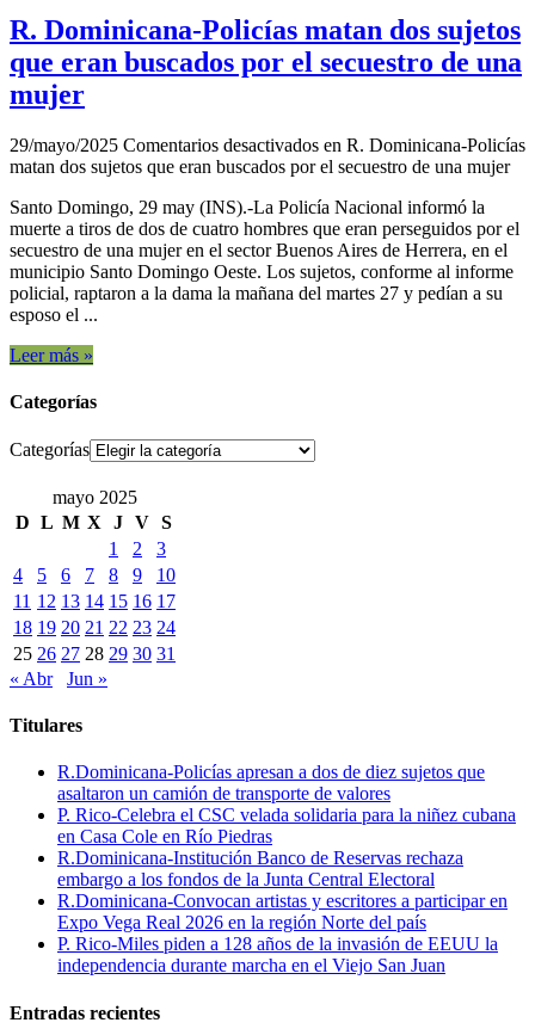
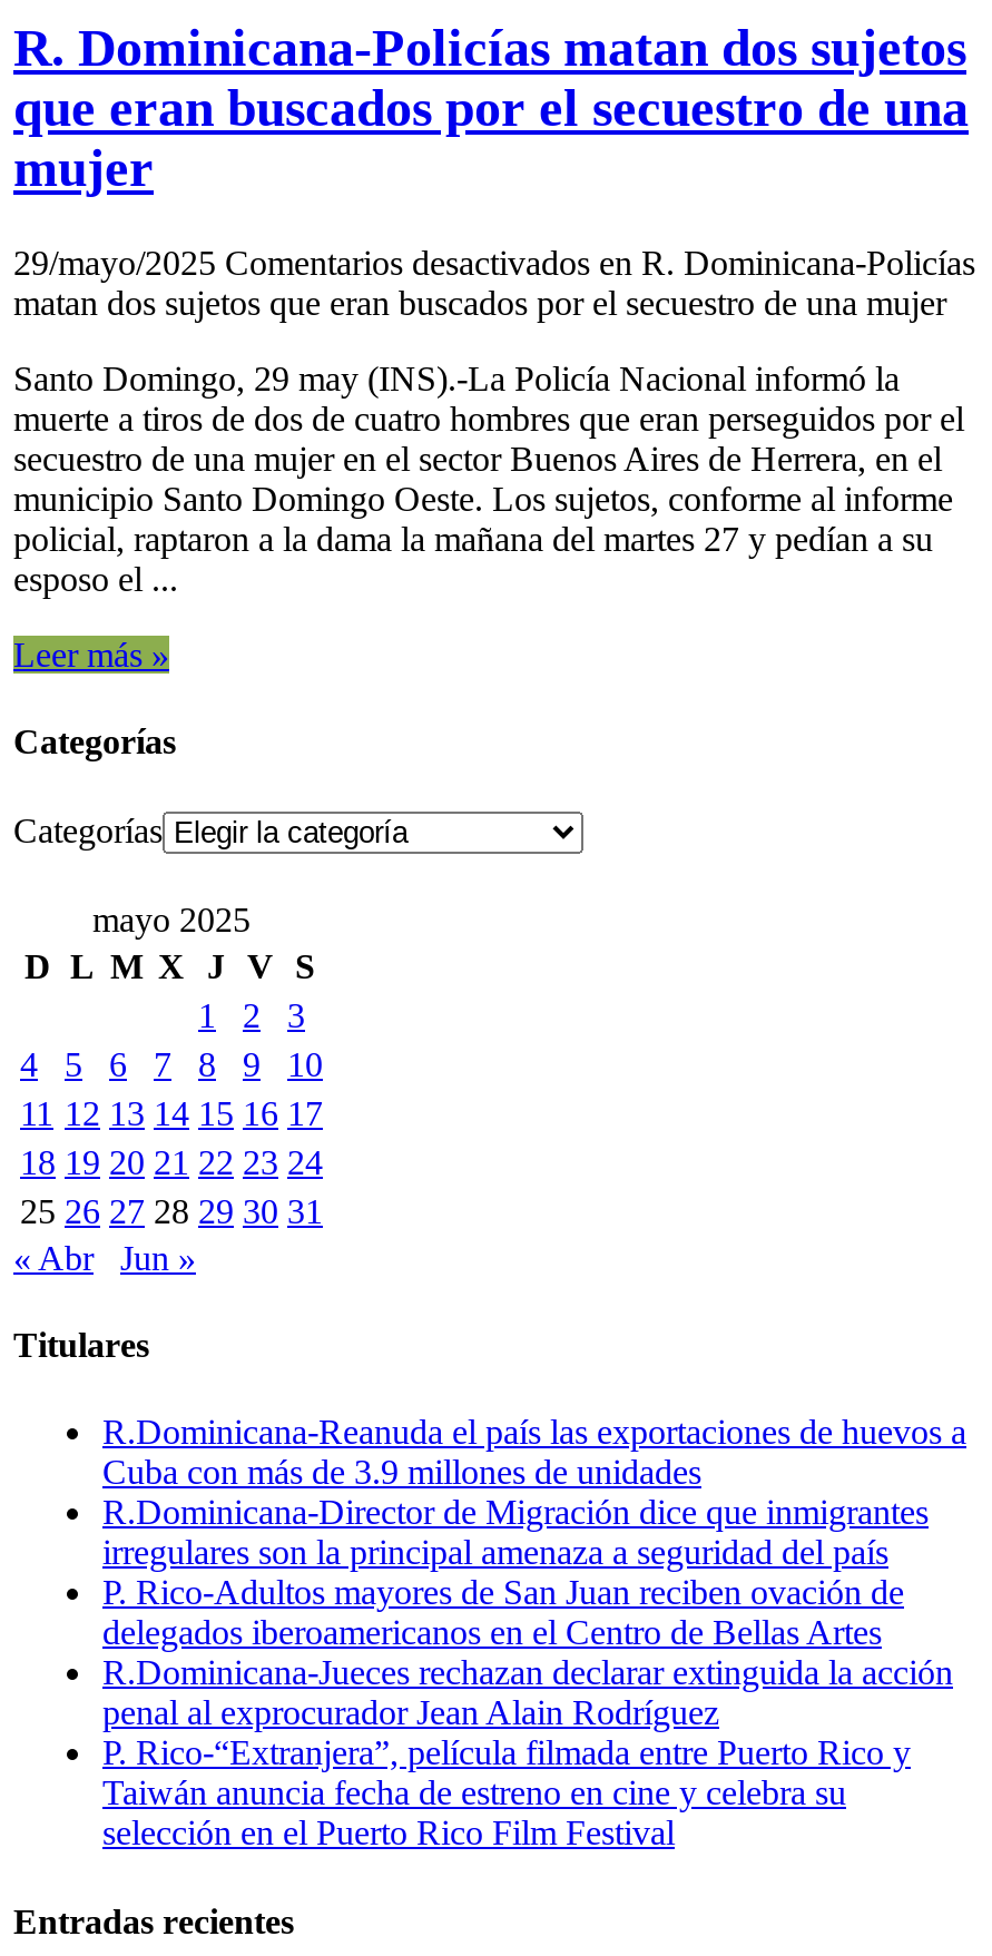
- R.Dominicana-Policías apresan a dos de diez sujetos que
- asaltaron un camión de transporte de valores
- P. Rico-Celebra el CSC velada solidaria para la niñez cubana
- en Casa Cole en Río Piedras
- R.Dominicana-Institución Banco de Reservas rechaza
- embargo a los fondos de la Junta Central Electoral
- R.Dominicana-Convocan artistas y escritores a participar en
- Expo Vega Real 2026 en la región Norte del país
- P. Rico-Miles piden a 128 años de la invasión de EEUU la
- independencia durante marcha en el Viejo San Juan
+ R.Dominicana-Reanuda el país las exportaciones de huevos a
+ Cuba con más de 3.9 millones de unidades
+ R.Dominicana-Director de Migración dice que inmigrantes
+ irregulares son la principal amenaza a seguridad del país
+ P. Rico-Adultos mayores de San Juan reciben ovación de
+ delegados iberoamericanos en el Centro de Bellas Artes
+ R.Dominicana-Jueces rechazan declarar extinguida la acción
+ penal al exprocurador Jean Alain Rodríguez
+ P. Rico-“Extranjera”, película filmada entre Puerto Rico y
+ Taiwán anuncia fecha de estreno en cine y celebra su
+ selección en el Puerto Rico Film Festival
